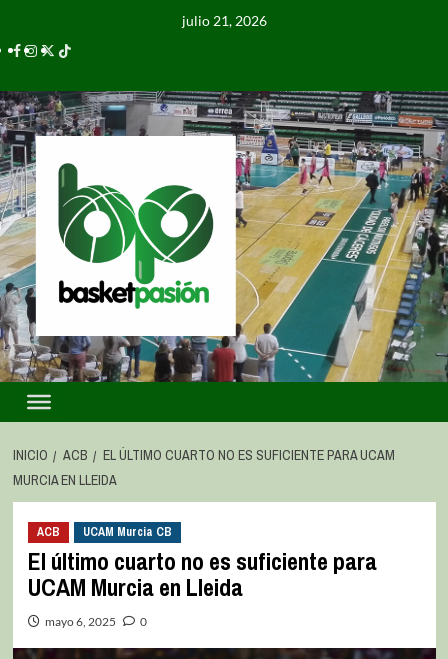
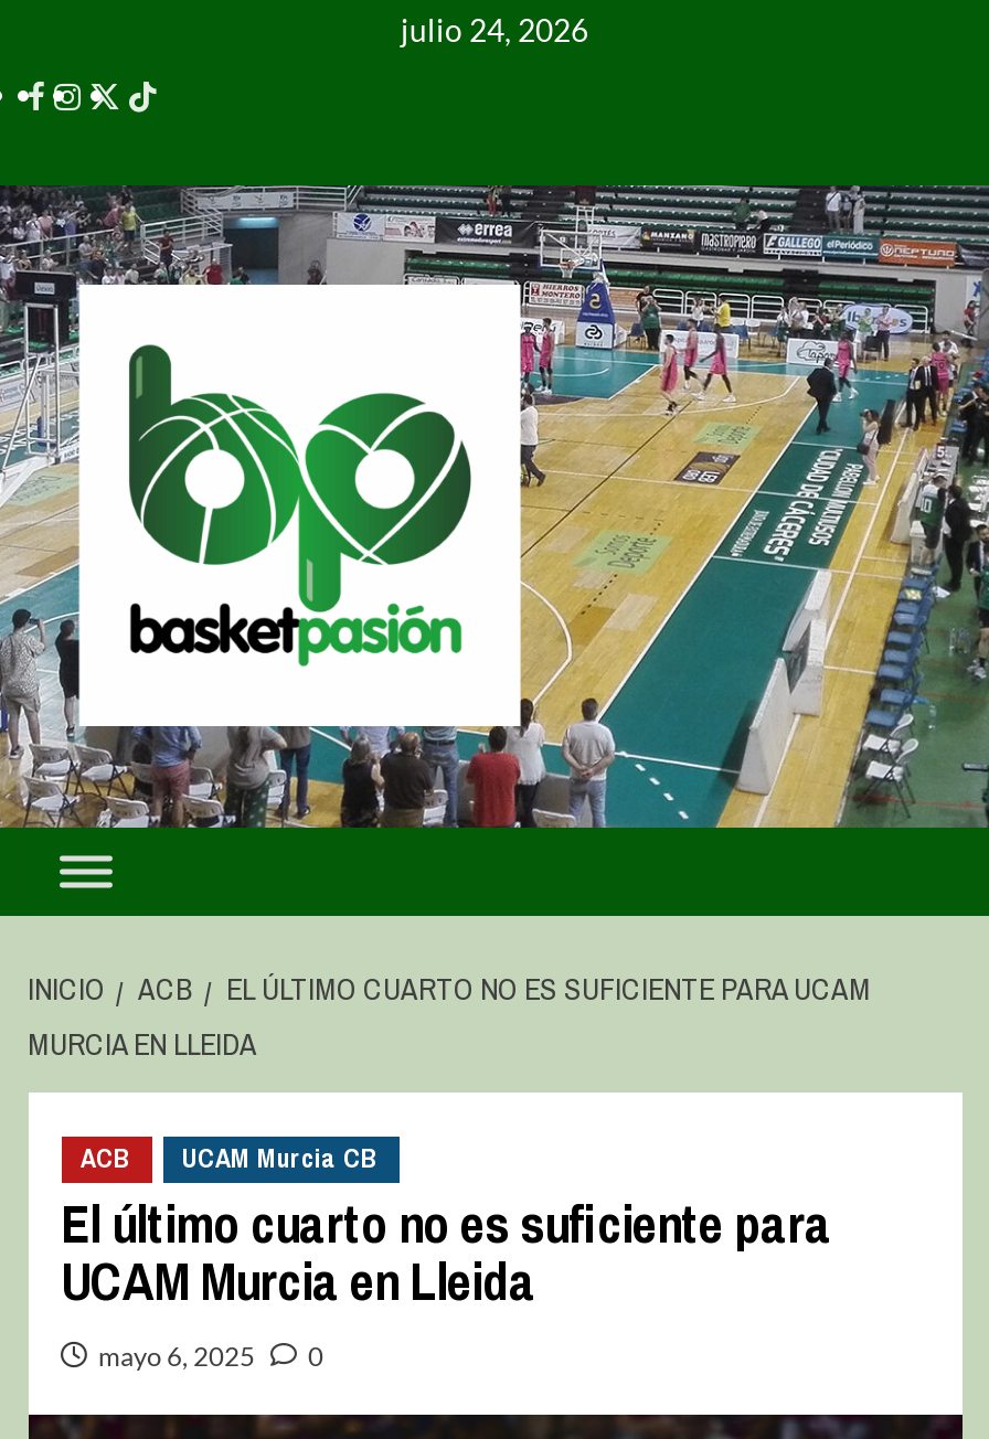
- julio 21, 2026
+ julio 24, 2026
